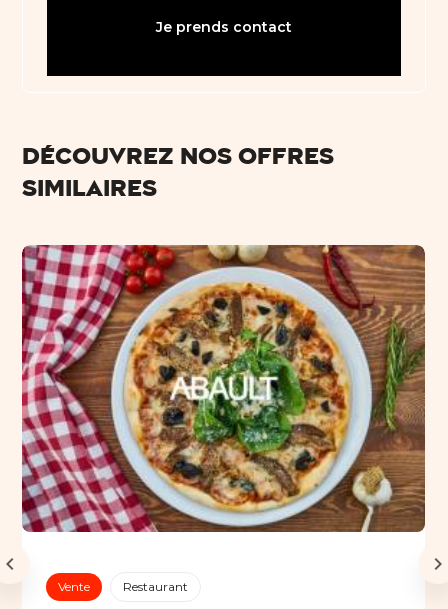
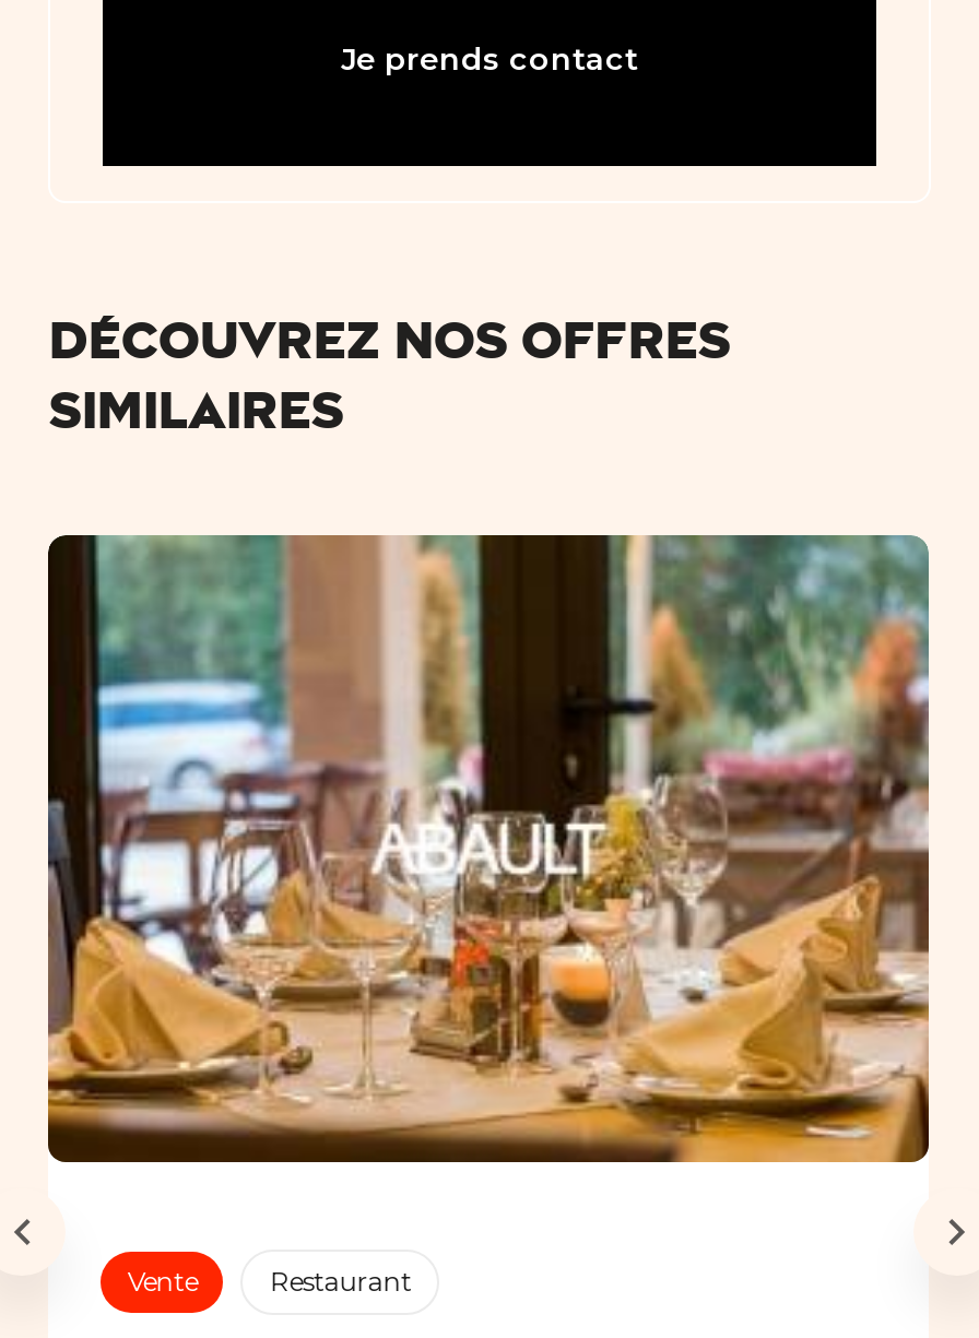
- [image]
+ [image]
